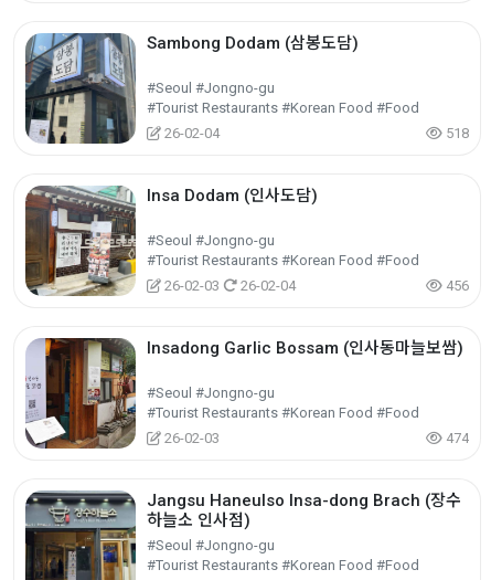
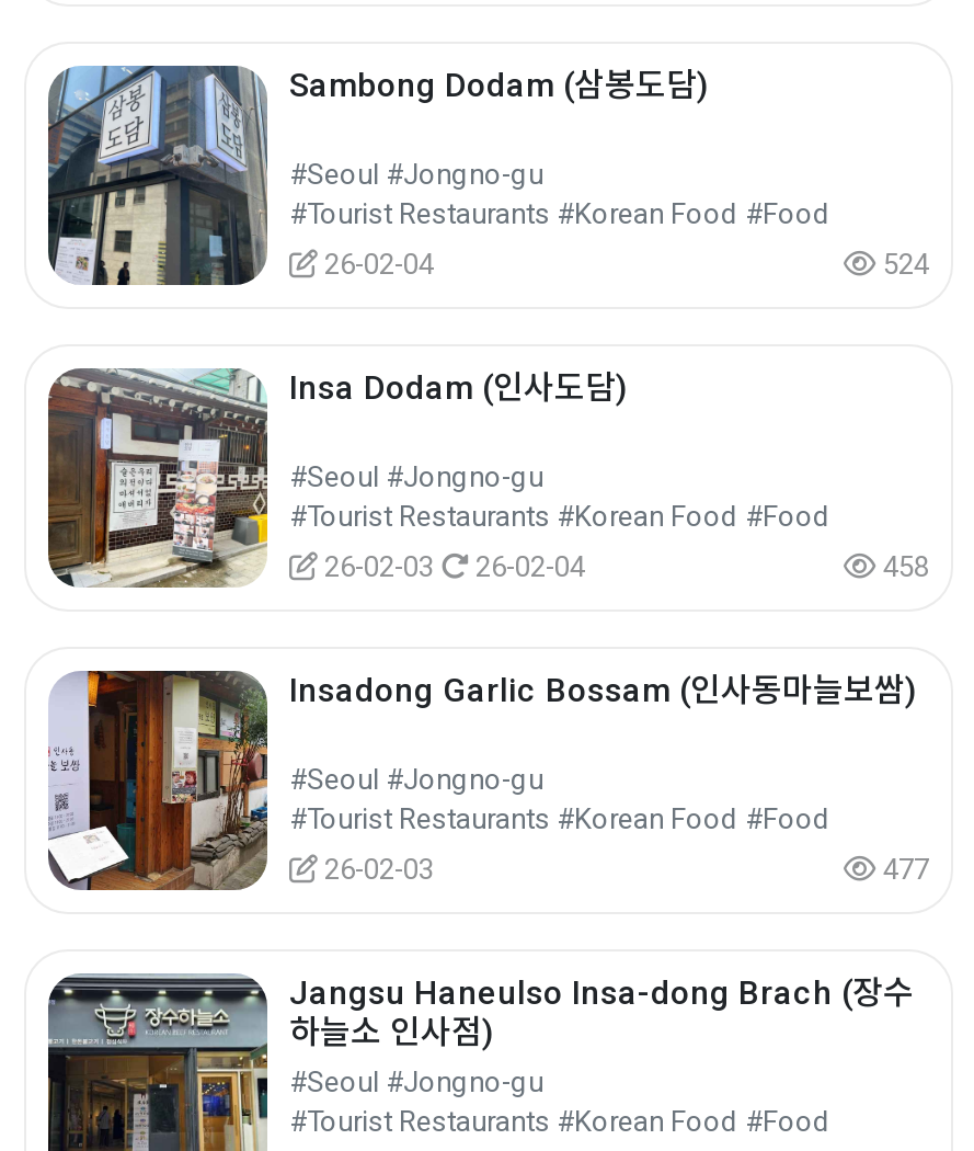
- 518
+ 524

- 456
+ 458

- 474
+ 477
